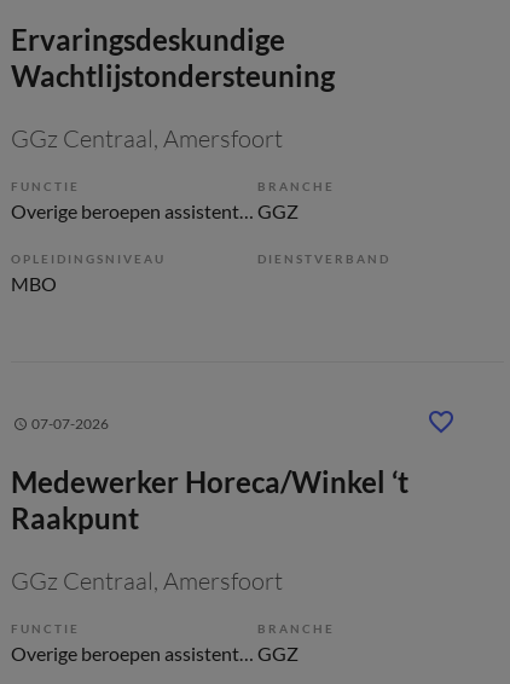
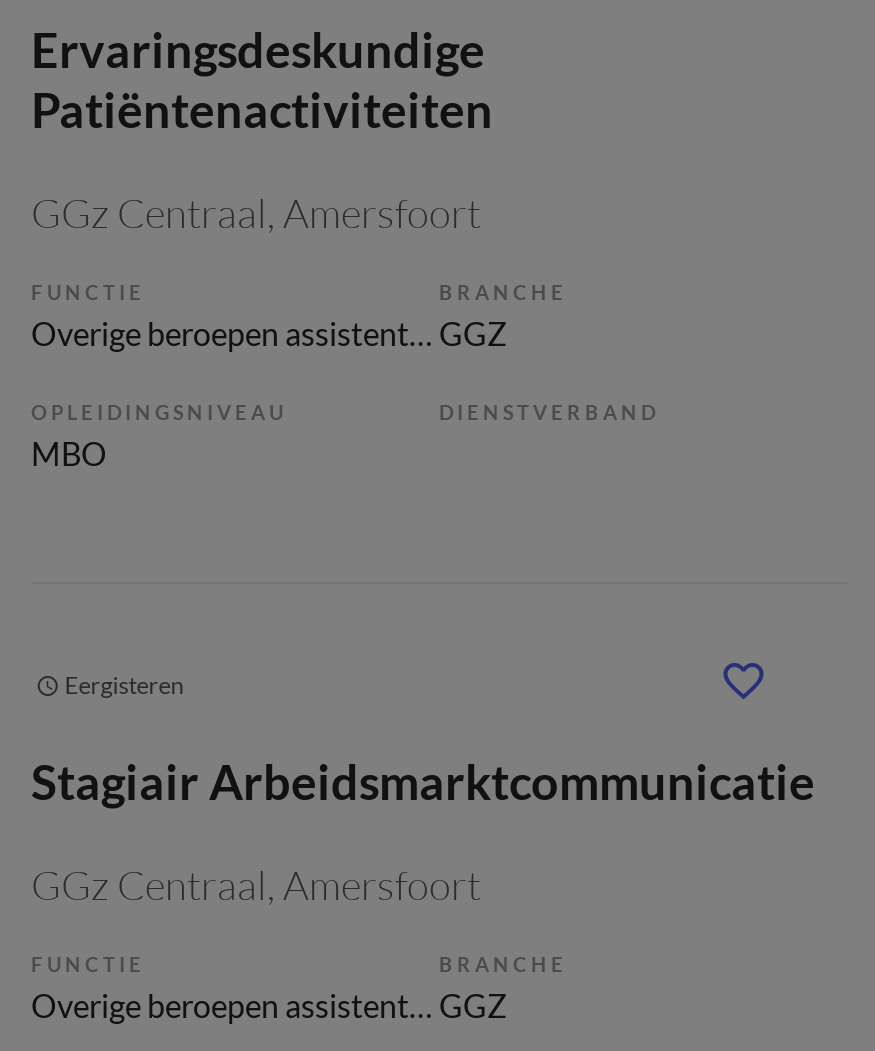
- Wachtlijstondersteuning
+ Patiëntenactiviteiten

- 07-07-2026
+ Eergisteren

- Medewerker Horeca/Winkel ‘t
- Raakpunt
+ Stagiair Arbeidsmarktcommunicatie
